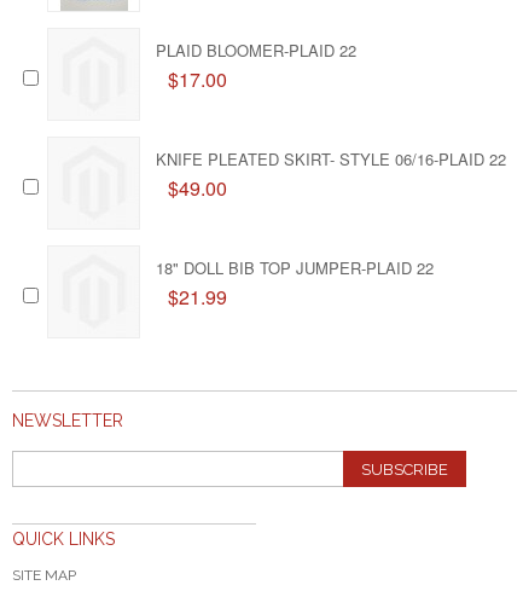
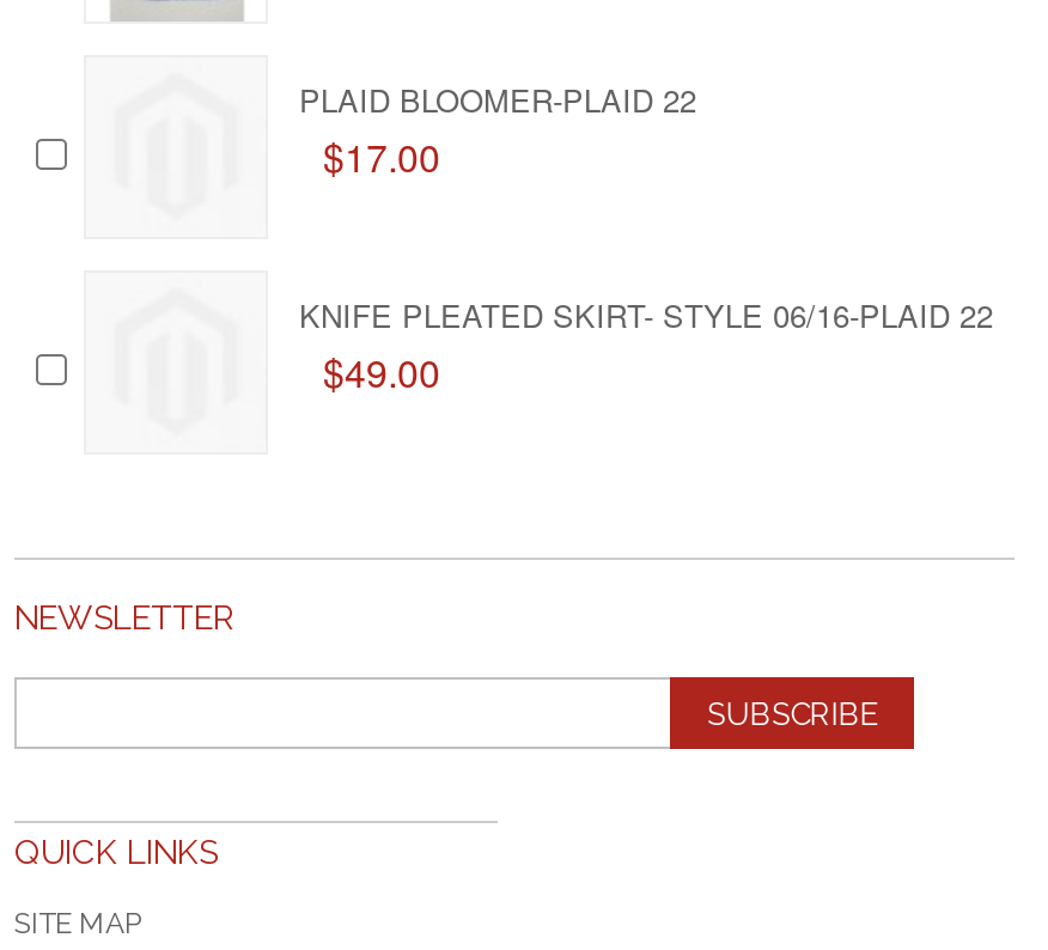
- 18" DOLL BIB TOP JUMPER-PLAID 22
- $21.99
